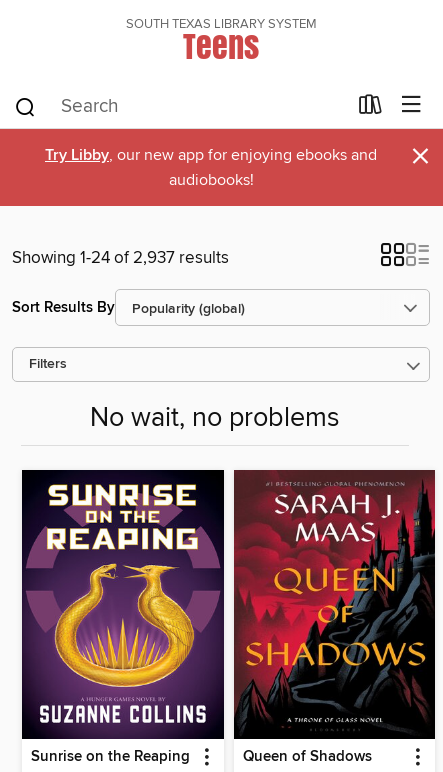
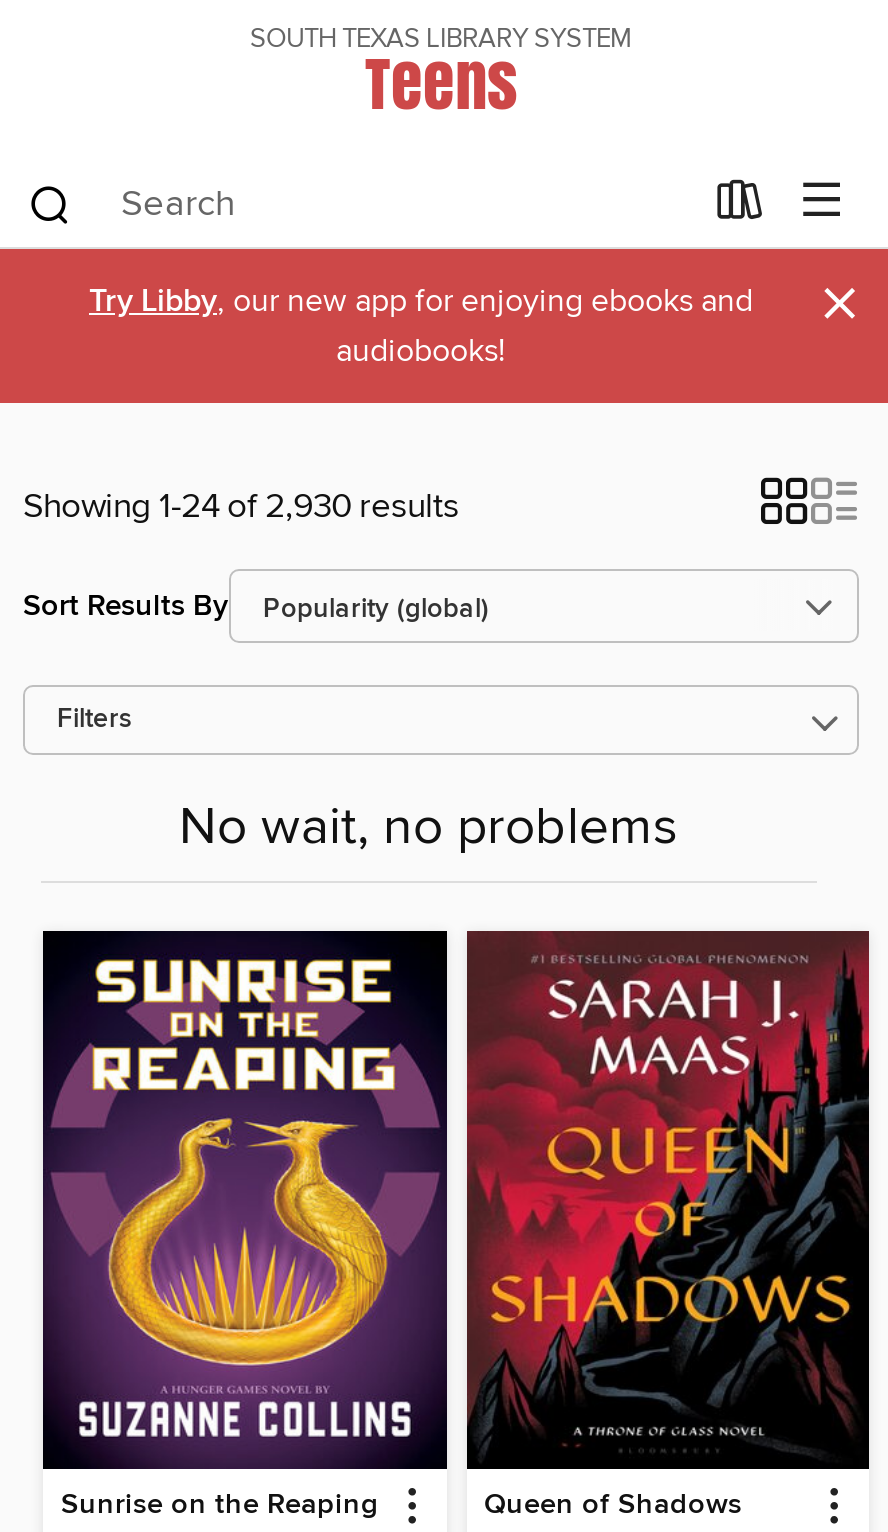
- Showing 1-24 of 2,937 results
+ Showing 1-24 of 2,930 results
